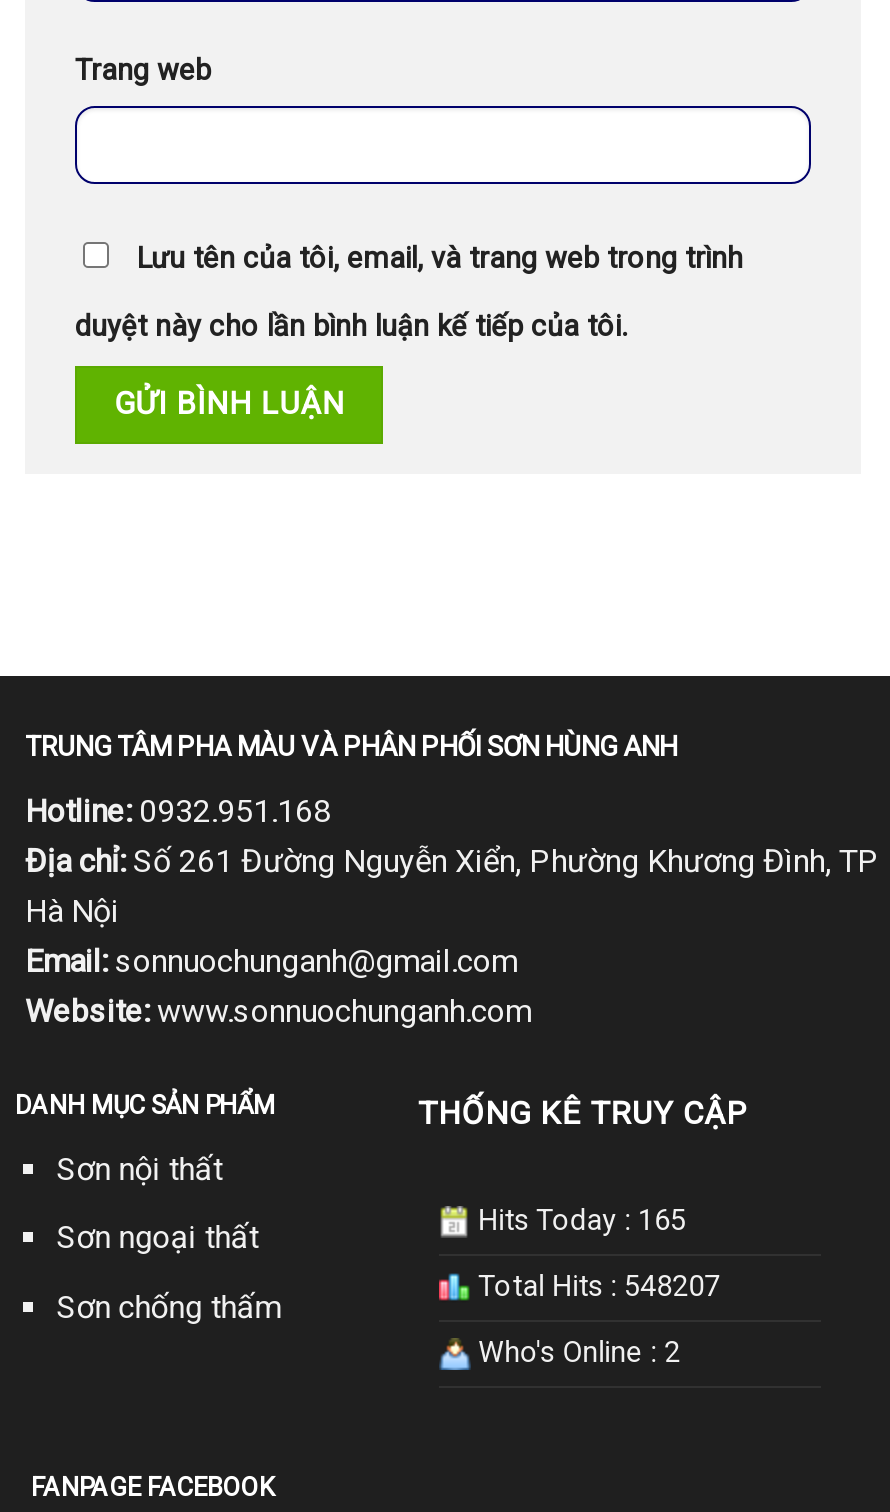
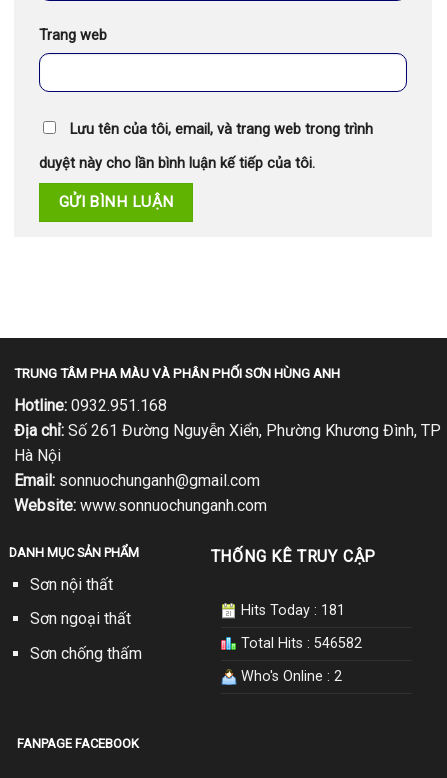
- Hits Today : 165
+ Hits Today : 181

- Total Hits : 548207
+ Total Hits : 546582
